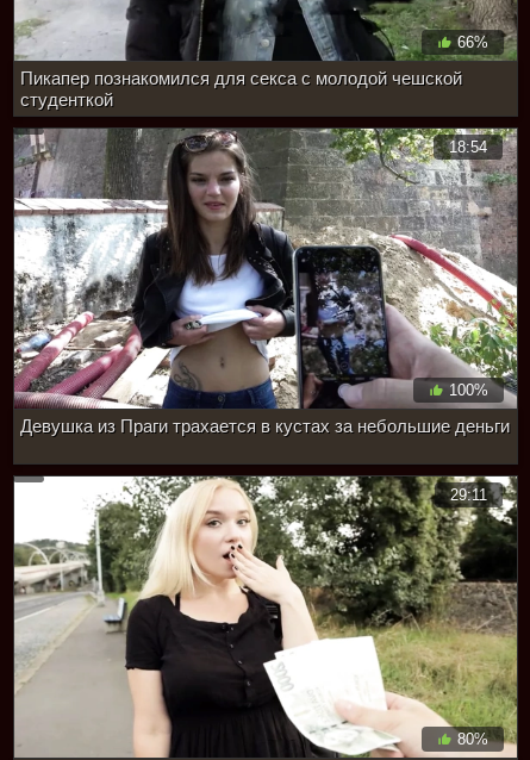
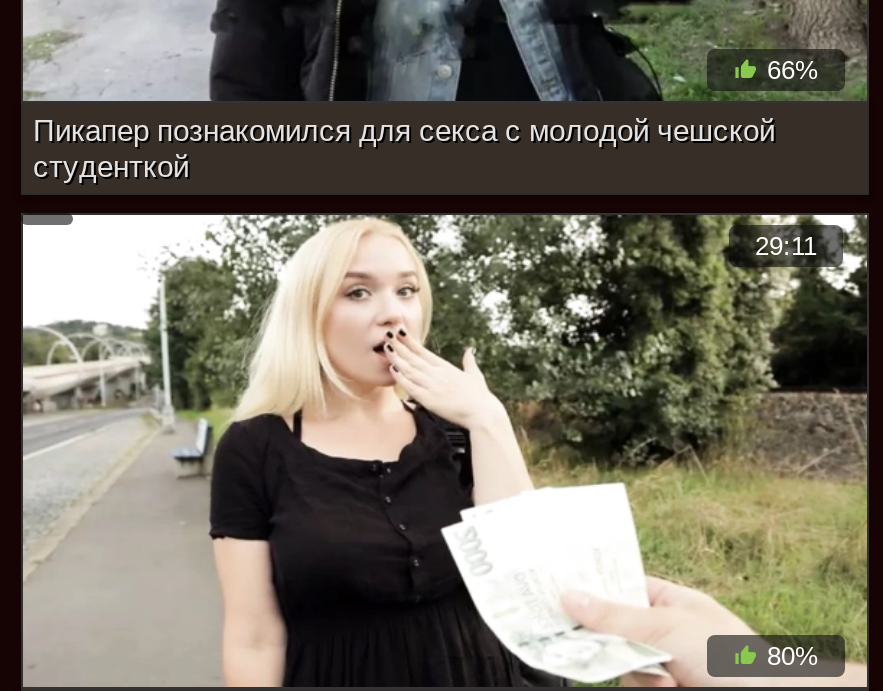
- [image]
- 100%

- 18:54

- Девушка из Праги трахается в кустах за небольшие деньги
